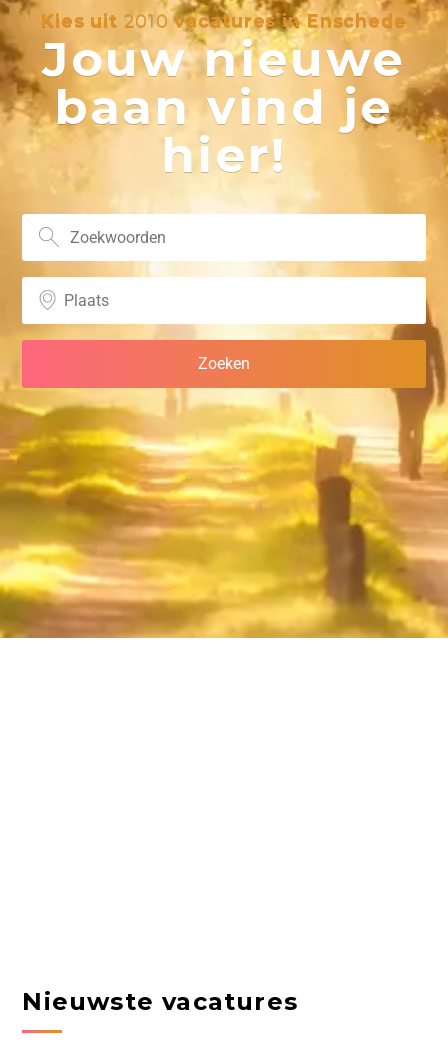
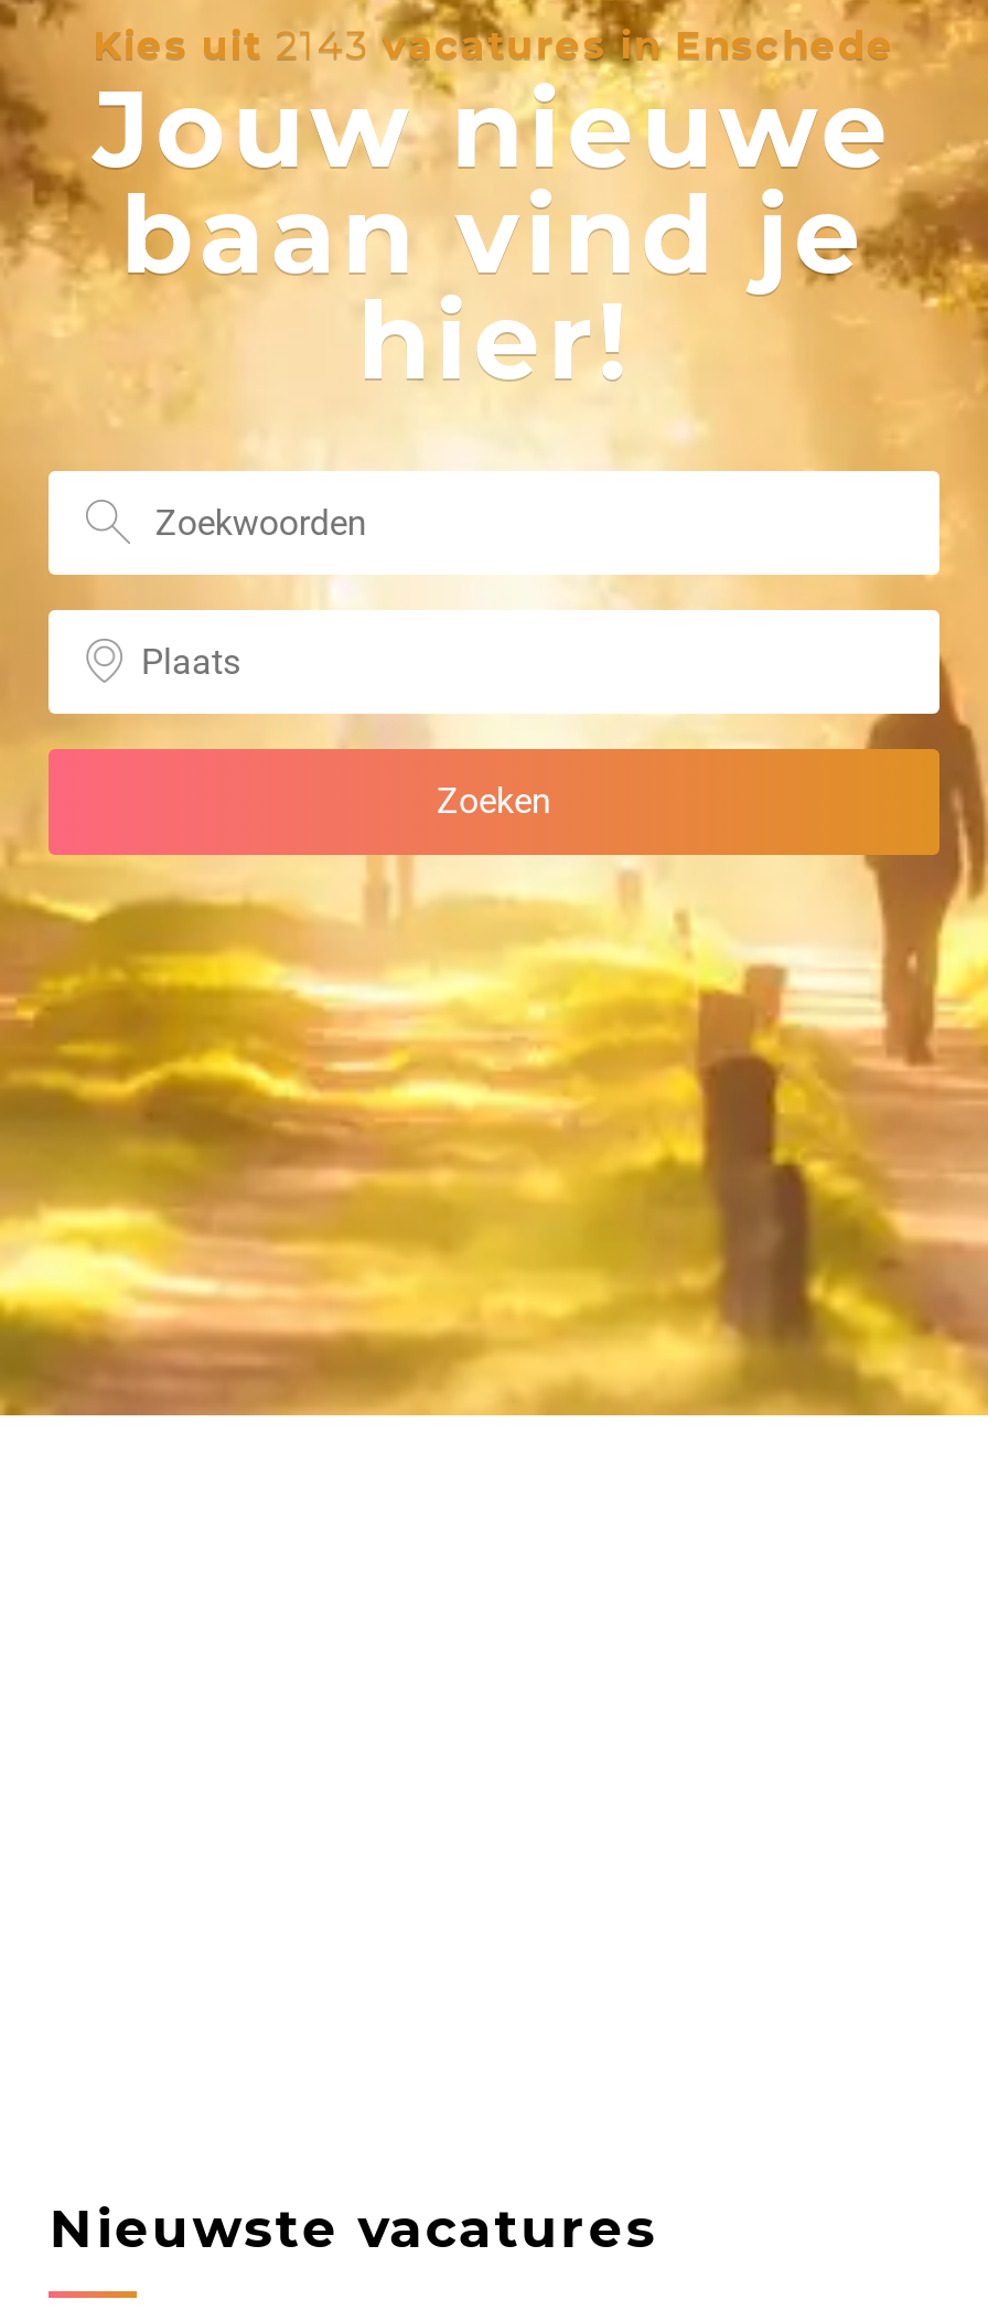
- Kies uit 2010 vacatures in Enschede
+ Kies uit 2143 vacatures in Enschede
